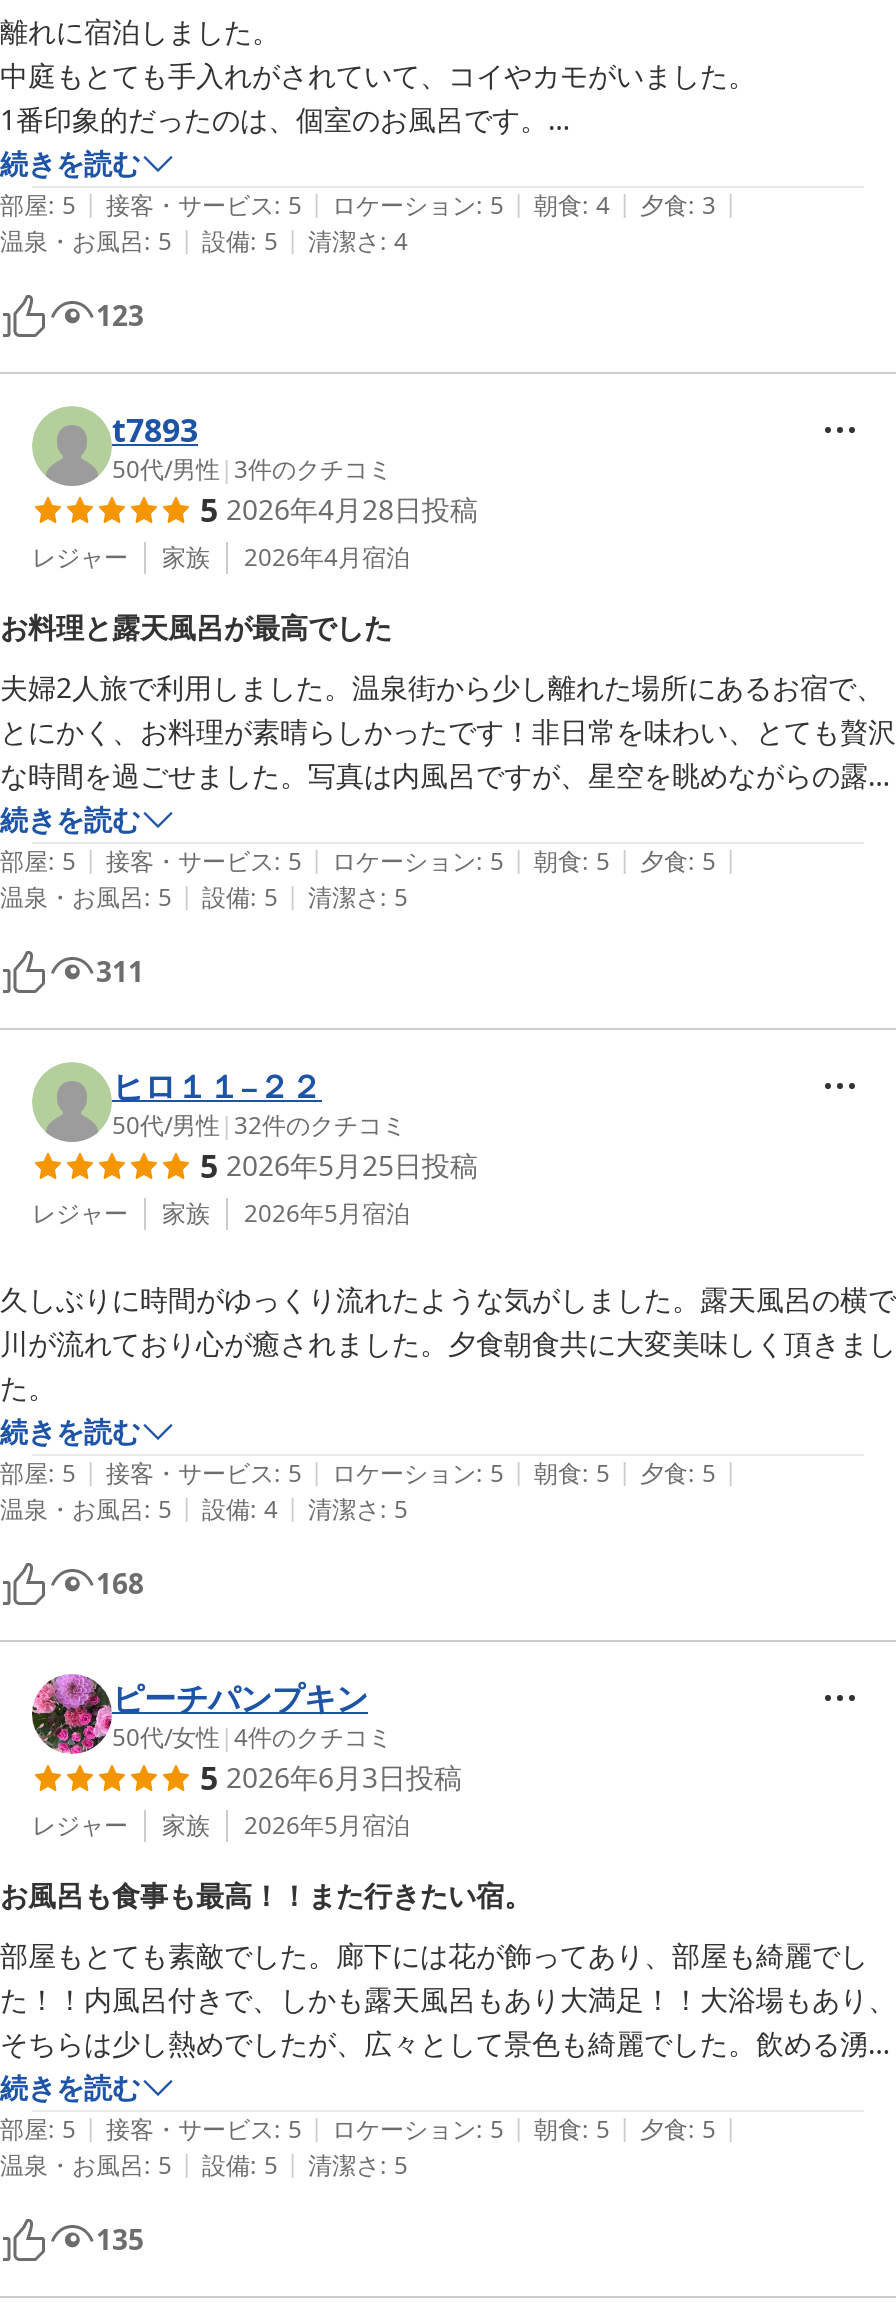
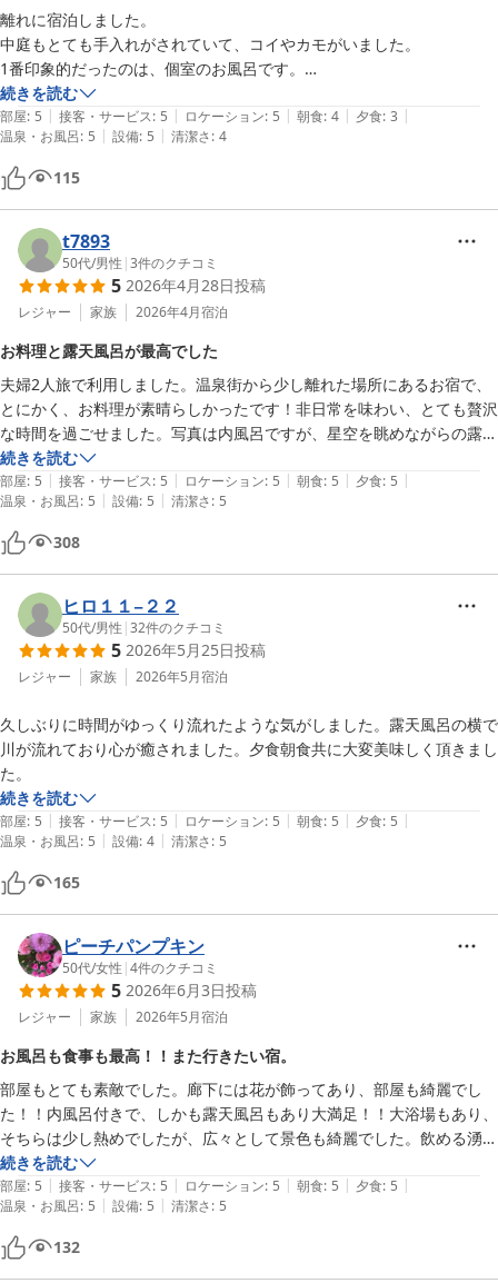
- 123
+ 115

- 311
+ 308

- 168
+ 165

- 135
+ 132
